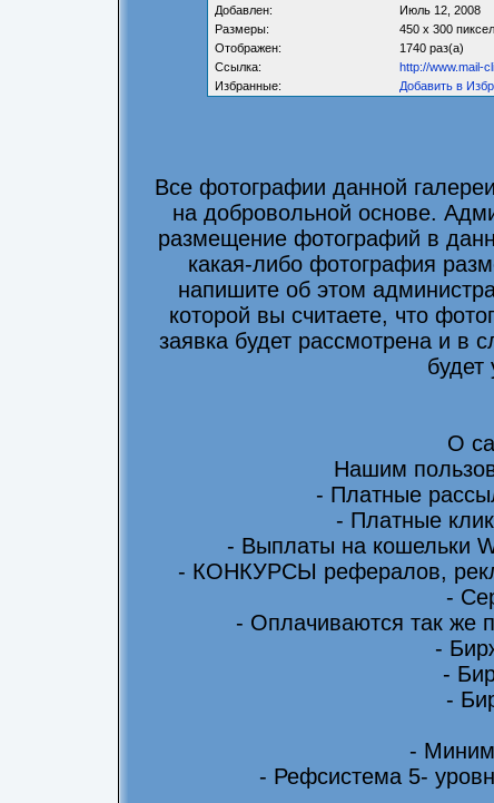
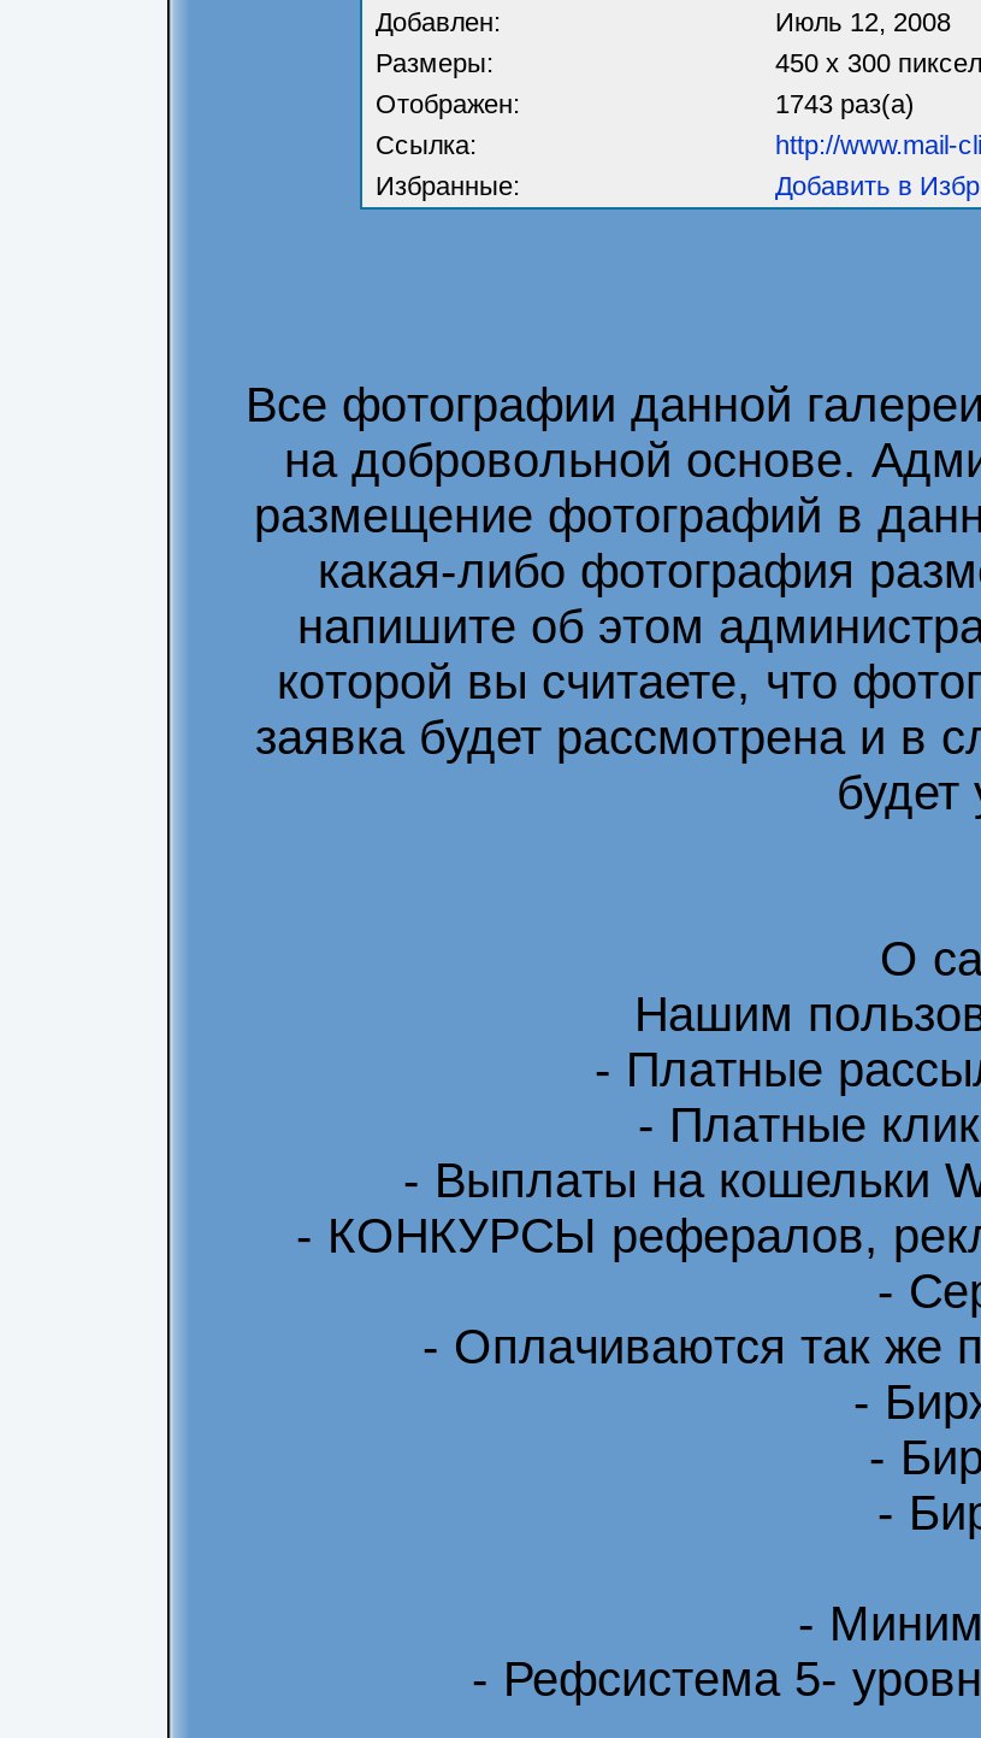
- 1740 раз(а)
+ 1743 раз(а)
